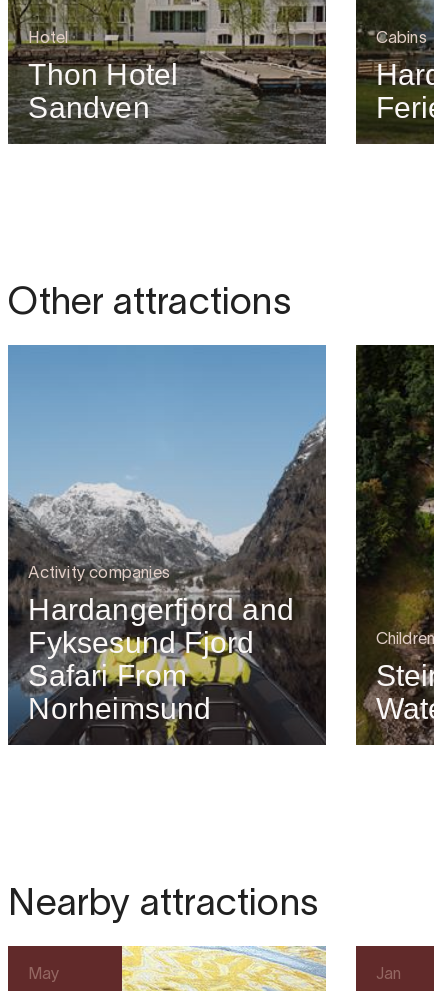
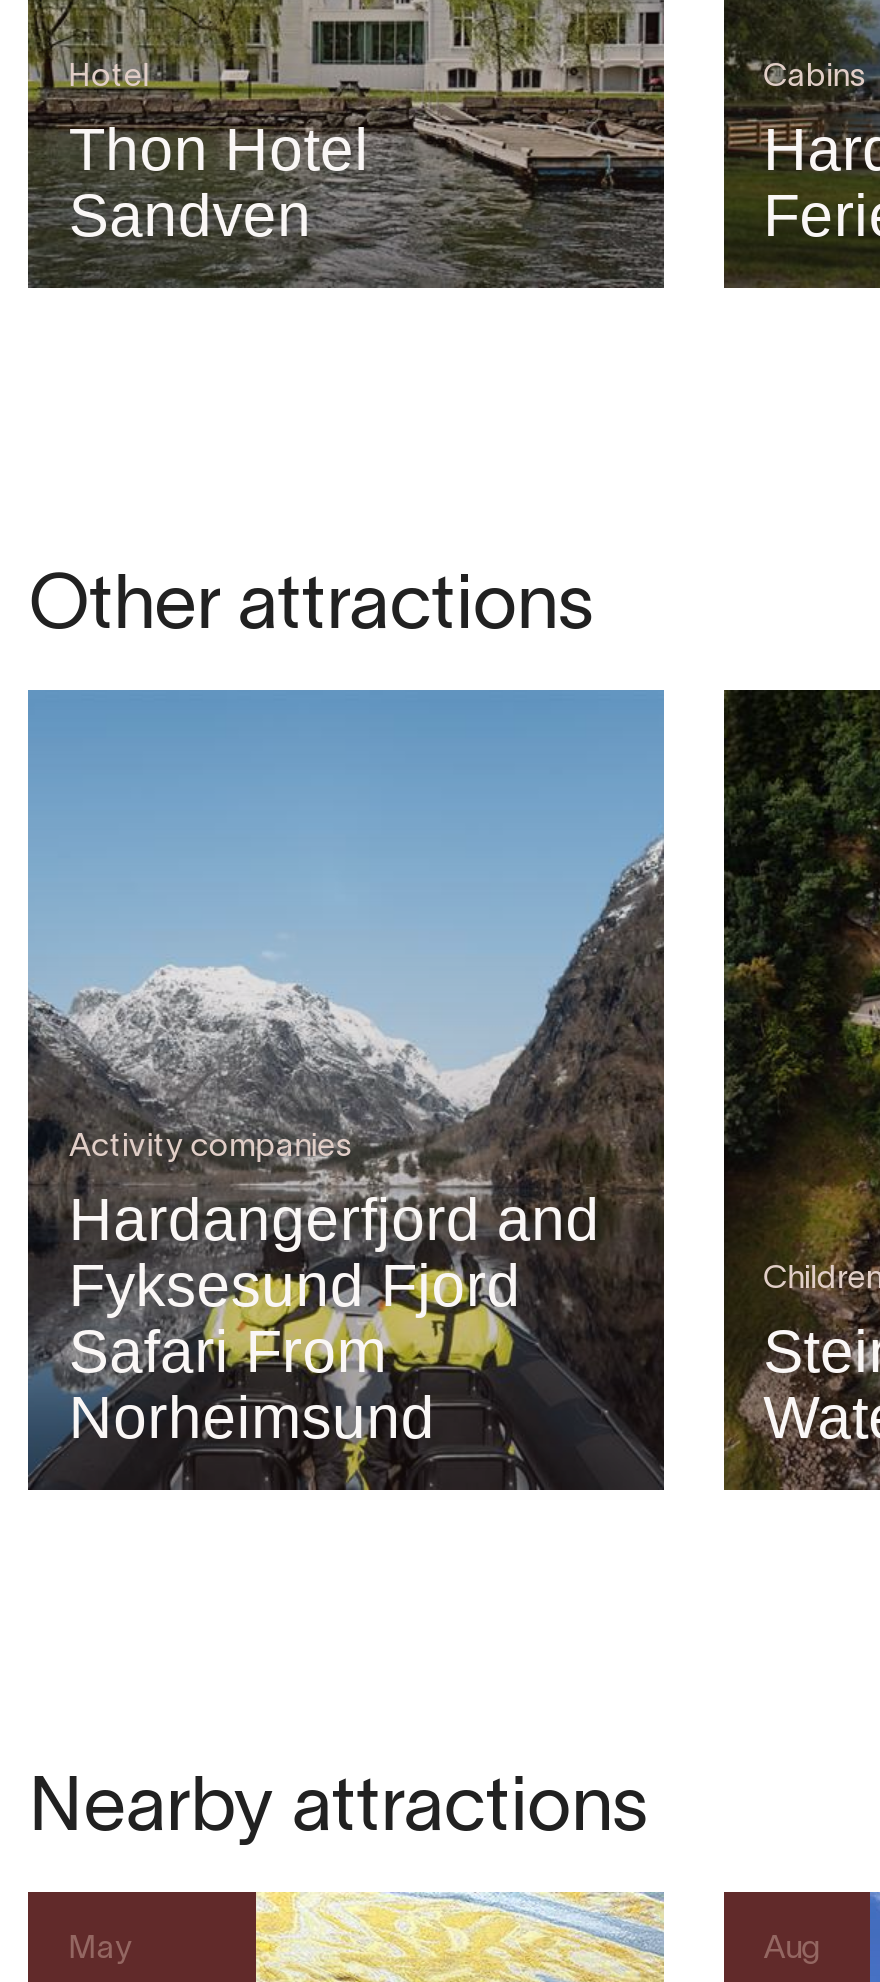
- Jan
+ Aug
